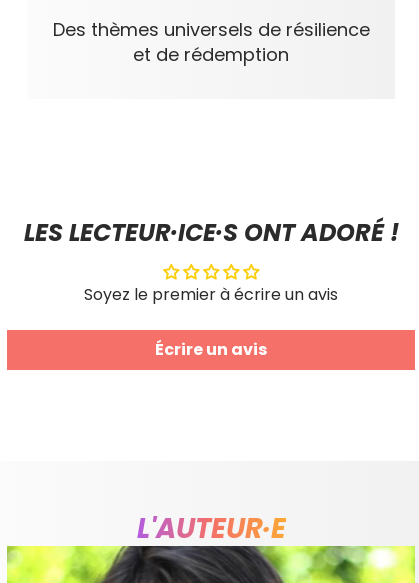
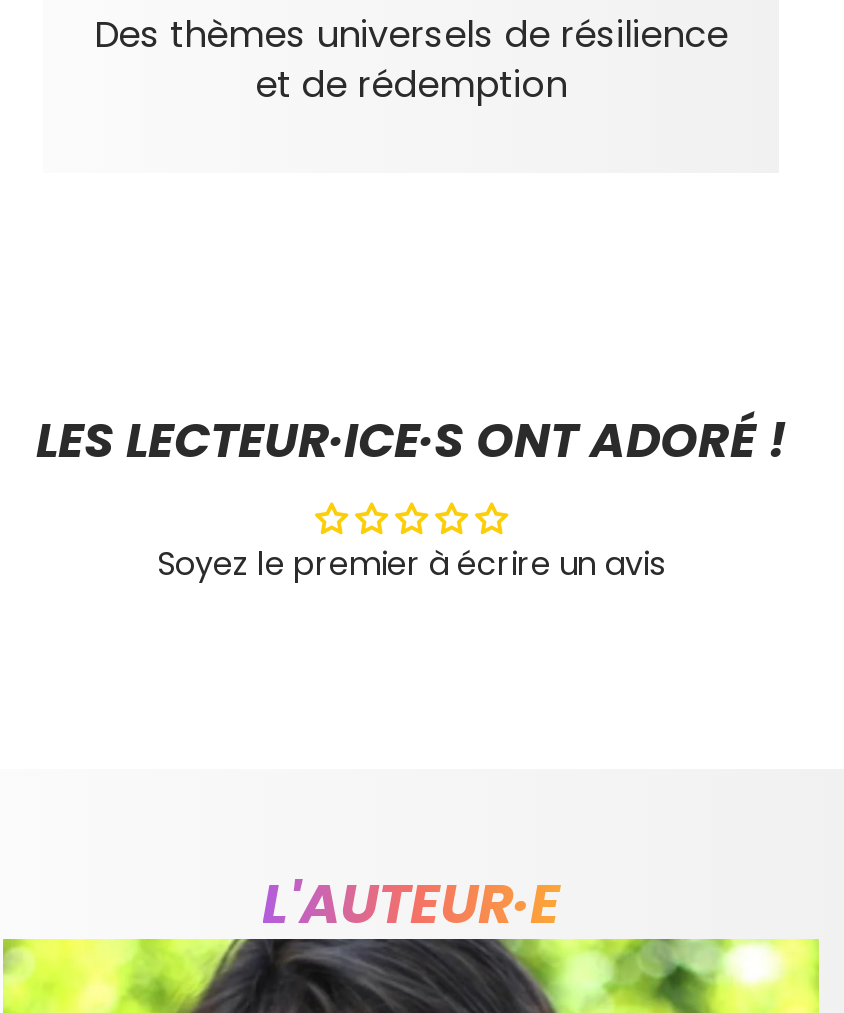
- Écrire un avis
